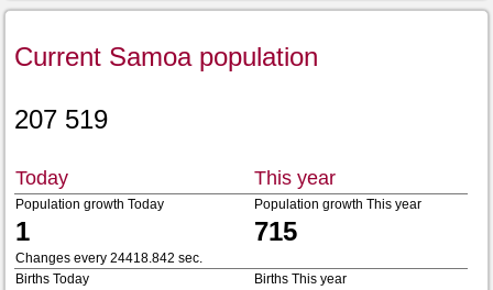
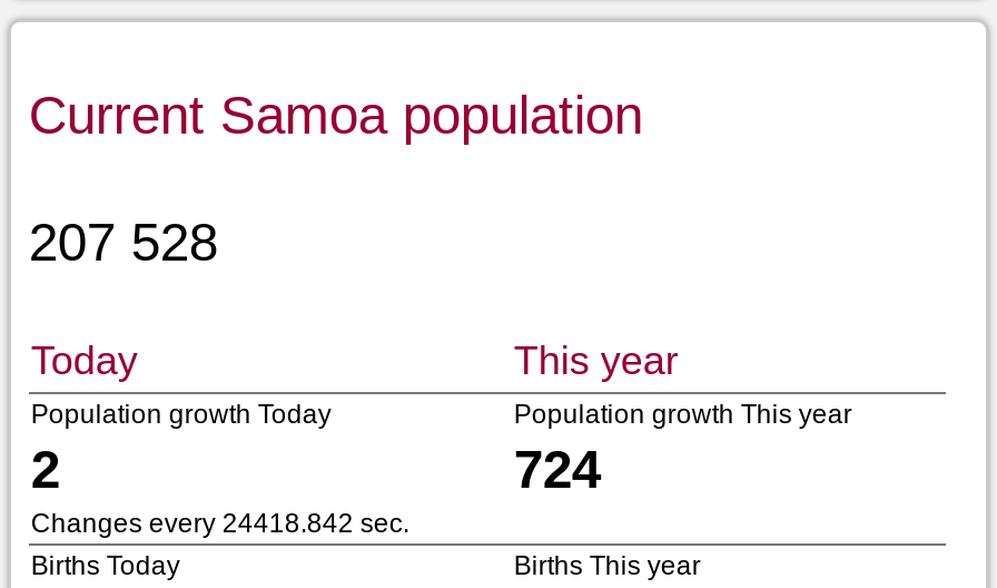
- 207 519
+ 207 528

- 1
+ 2

- 715
+ 724
